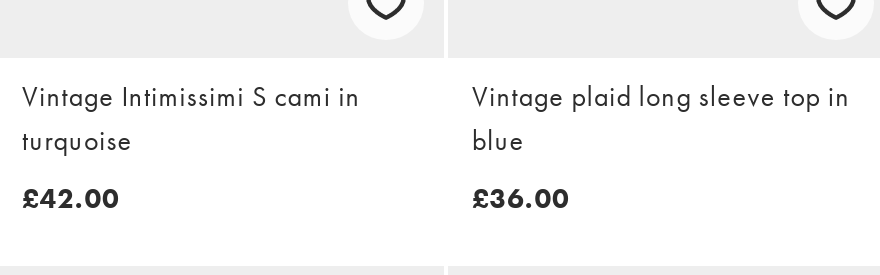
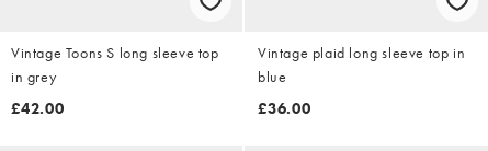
- Vintage Intimissimi S cami in
- turquoise
+ Vintage Toons S long sleeve top
+ in grey
